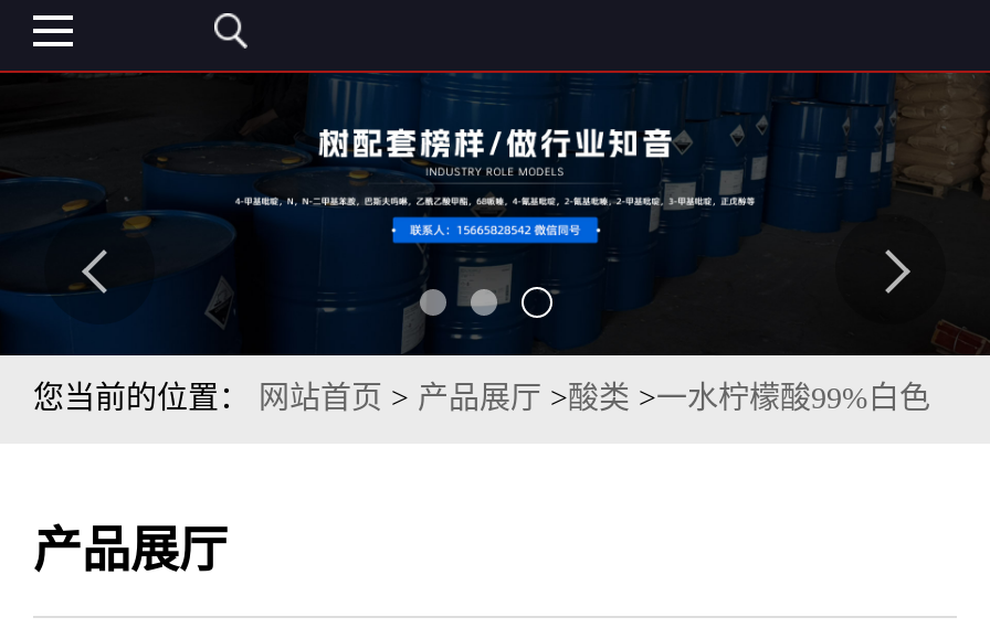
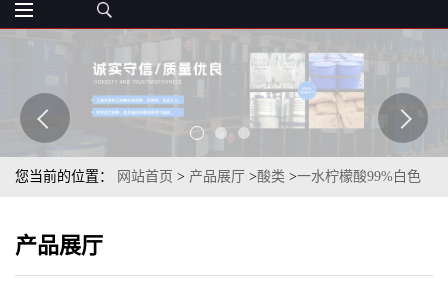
- [image]
+ [image]
